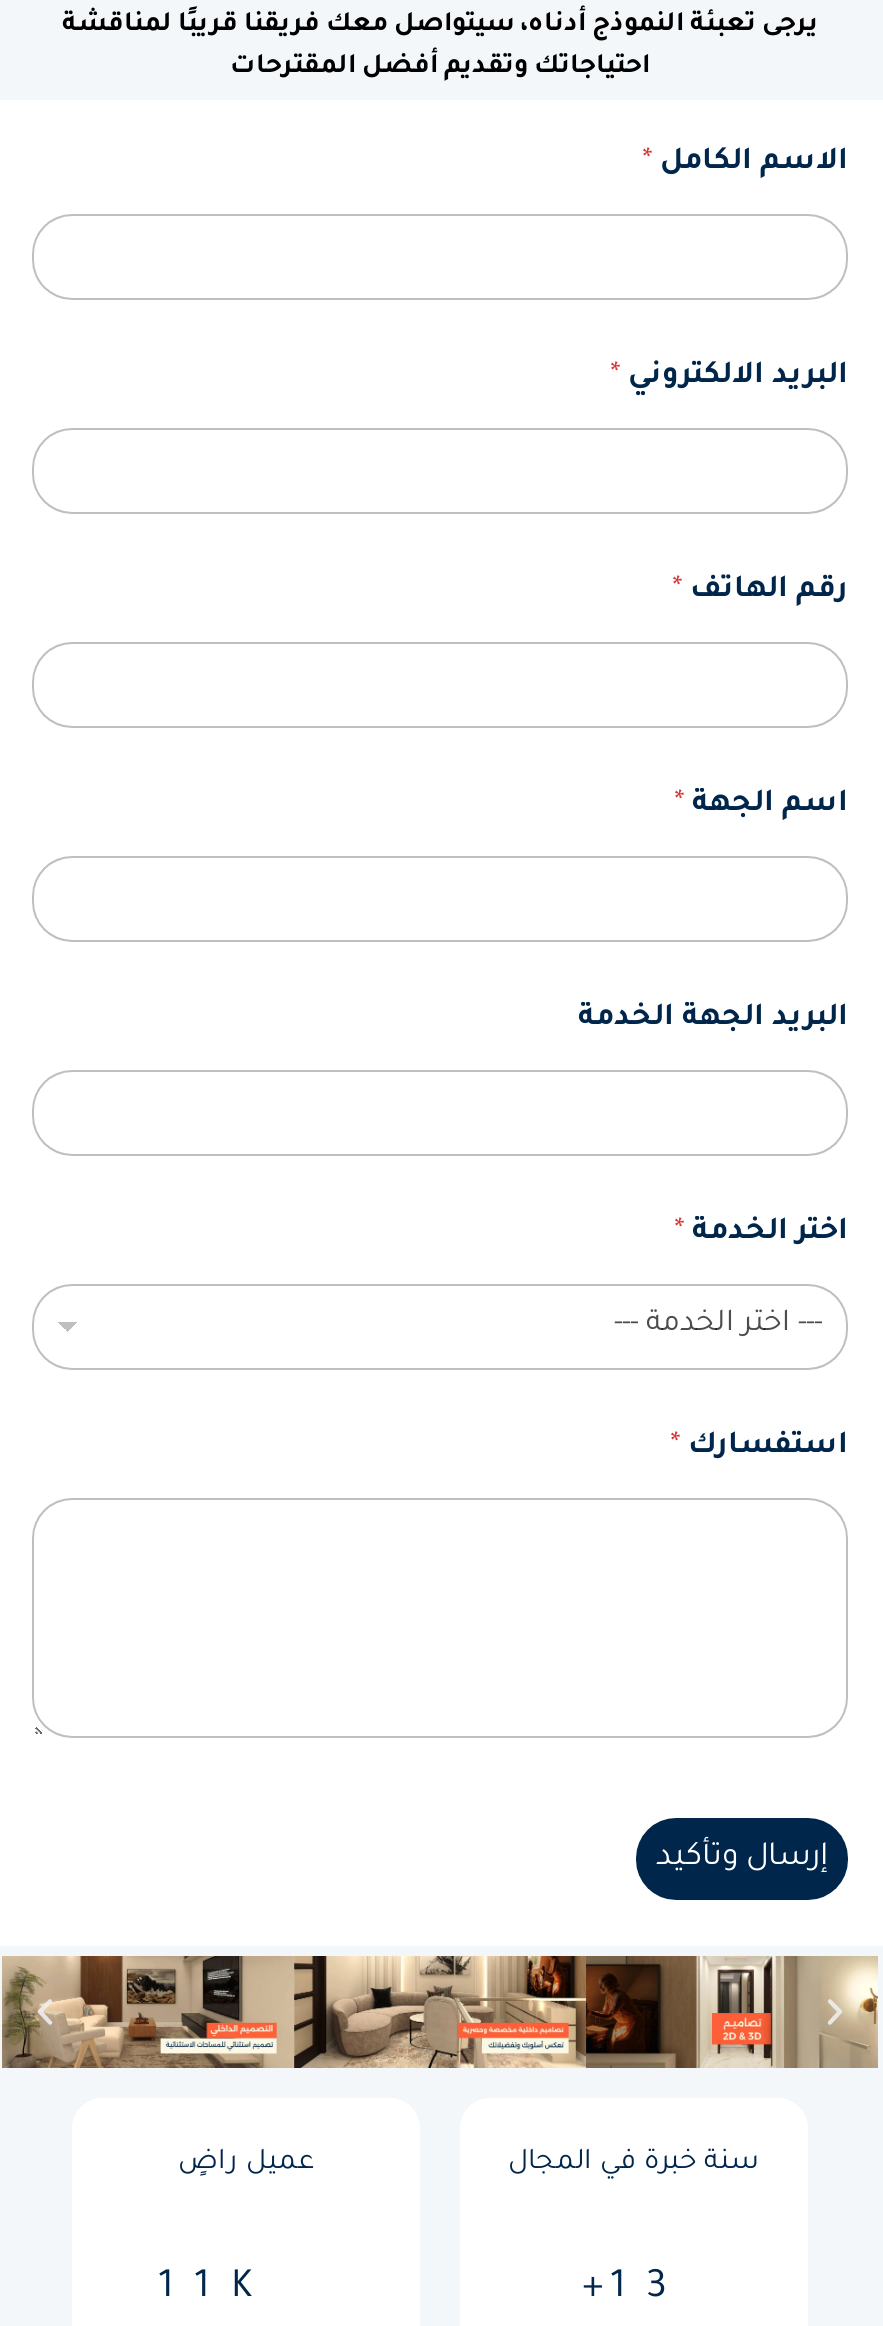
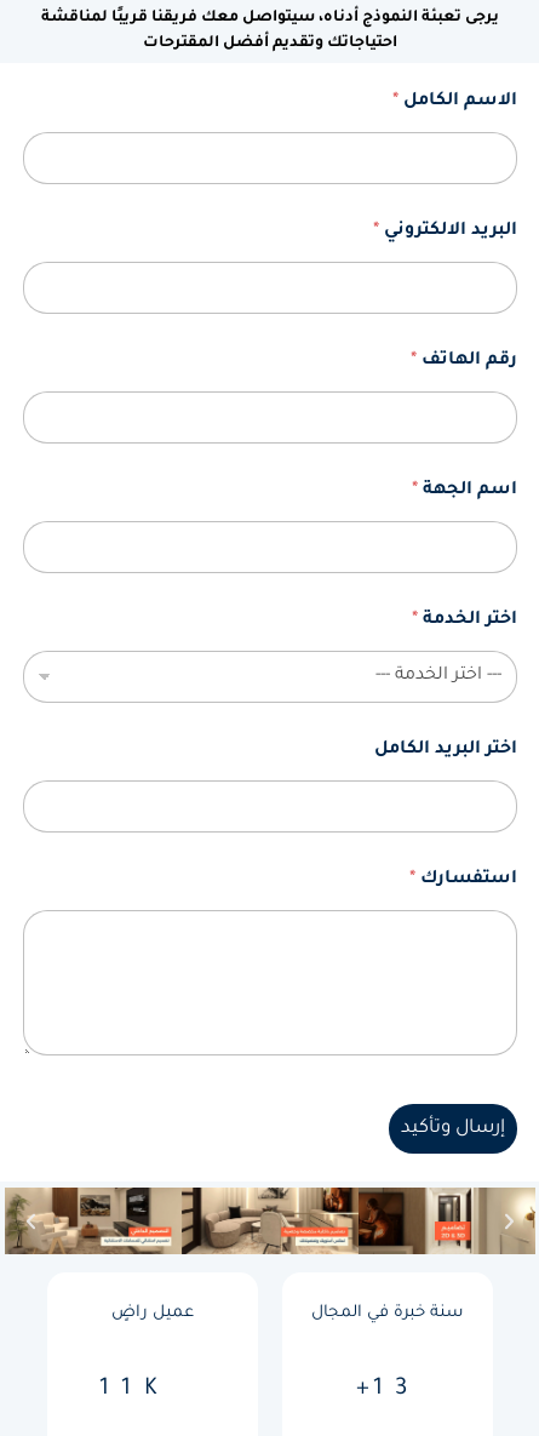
- البريد الجهة الخدمة

moved up: اختر الخدمة *

+ اختر البريد الكامل
